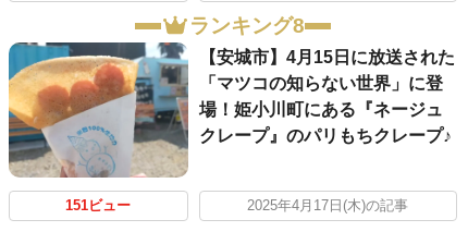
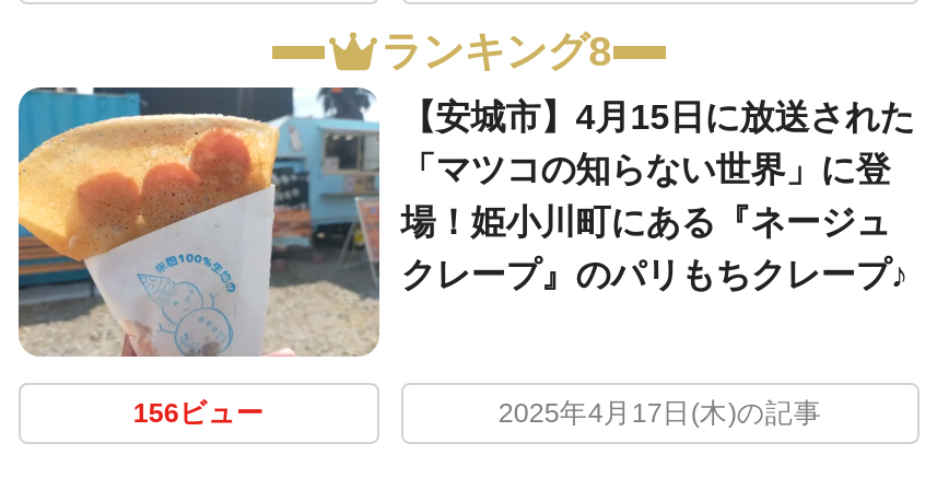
- 151ビュー
+ 156ビュー
